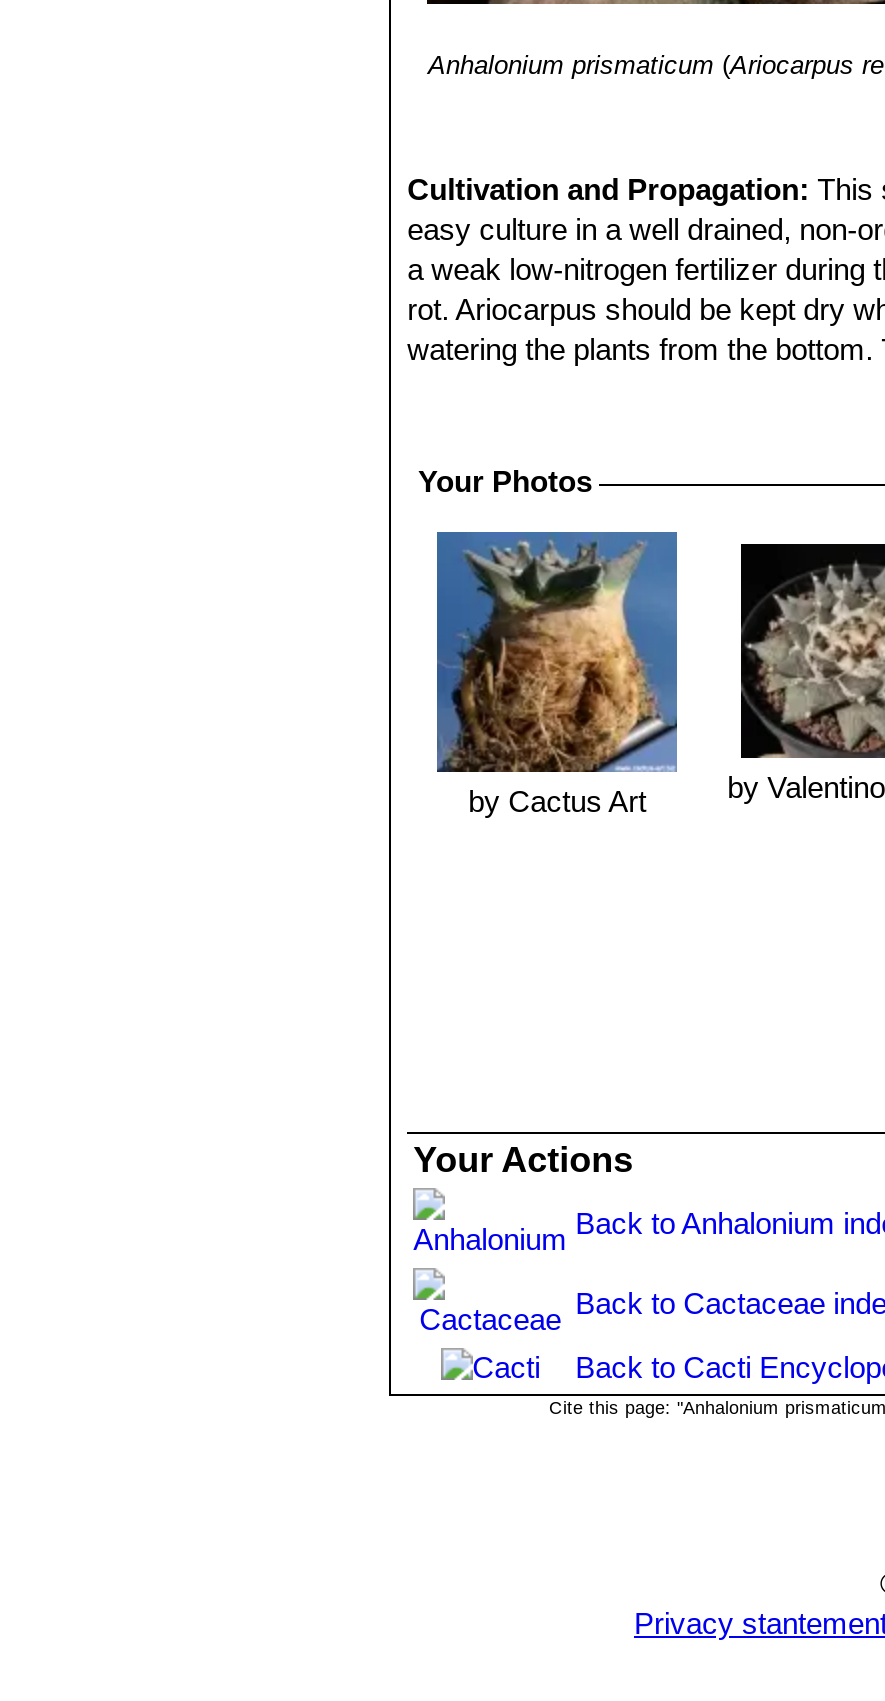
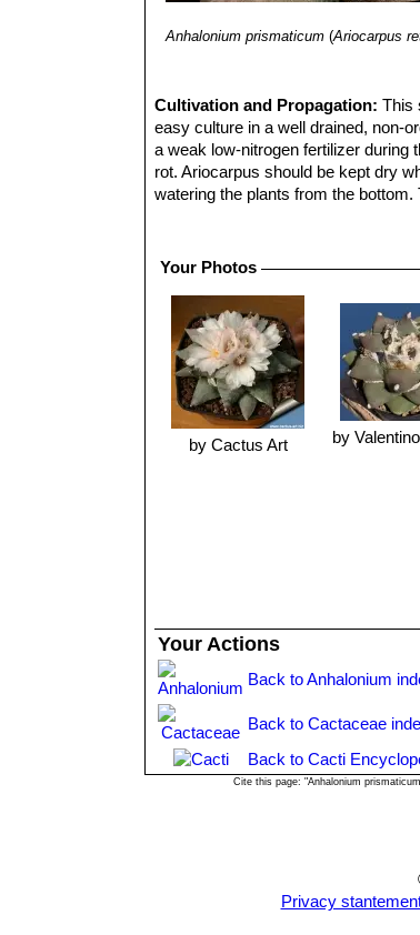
- [image]
+ [image]

- [image]
+ [image]
